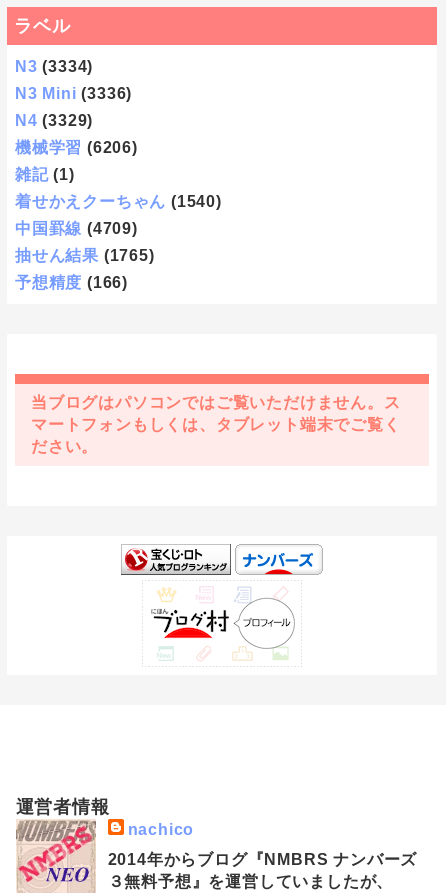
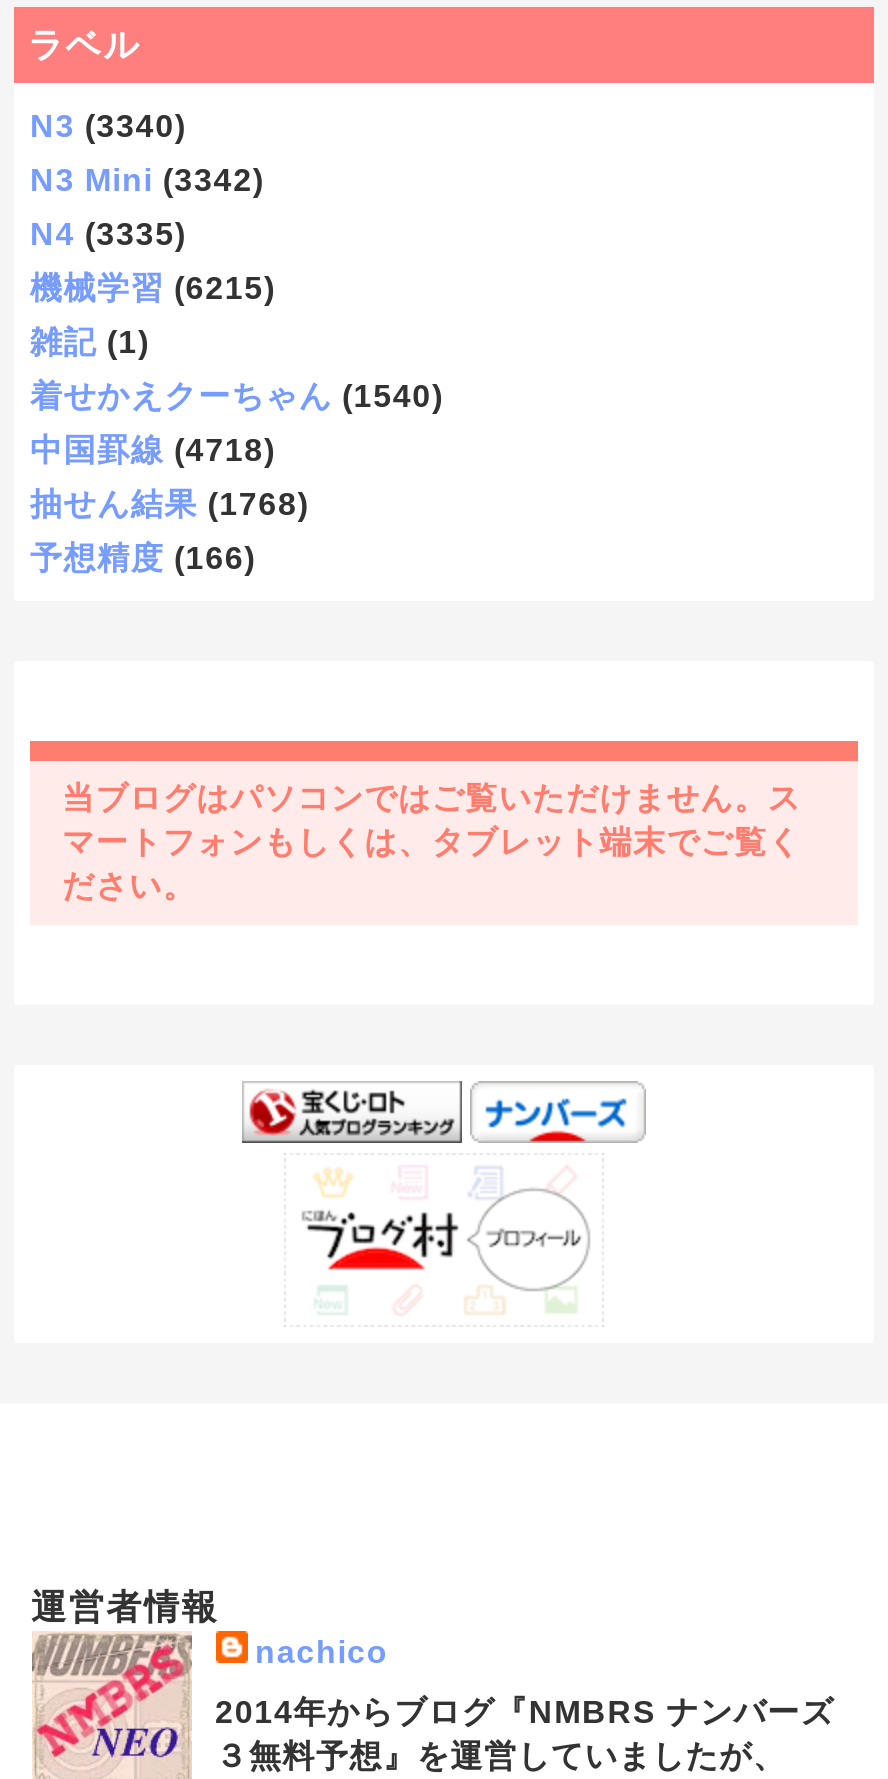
- N3 (3334)
+ N3 (3340)

- N3 Mini (3336)
+ N3 Mini (3342)

- N4 (3329)
+ N4 (3335)

- 機械学習 (6206)
+ 機械学習 (6215)

- 中国罫線 (4709)
+ 中国罫線 (4718)

- 抽せん結果 (1765)
+ 抽せん結果 (1768)
